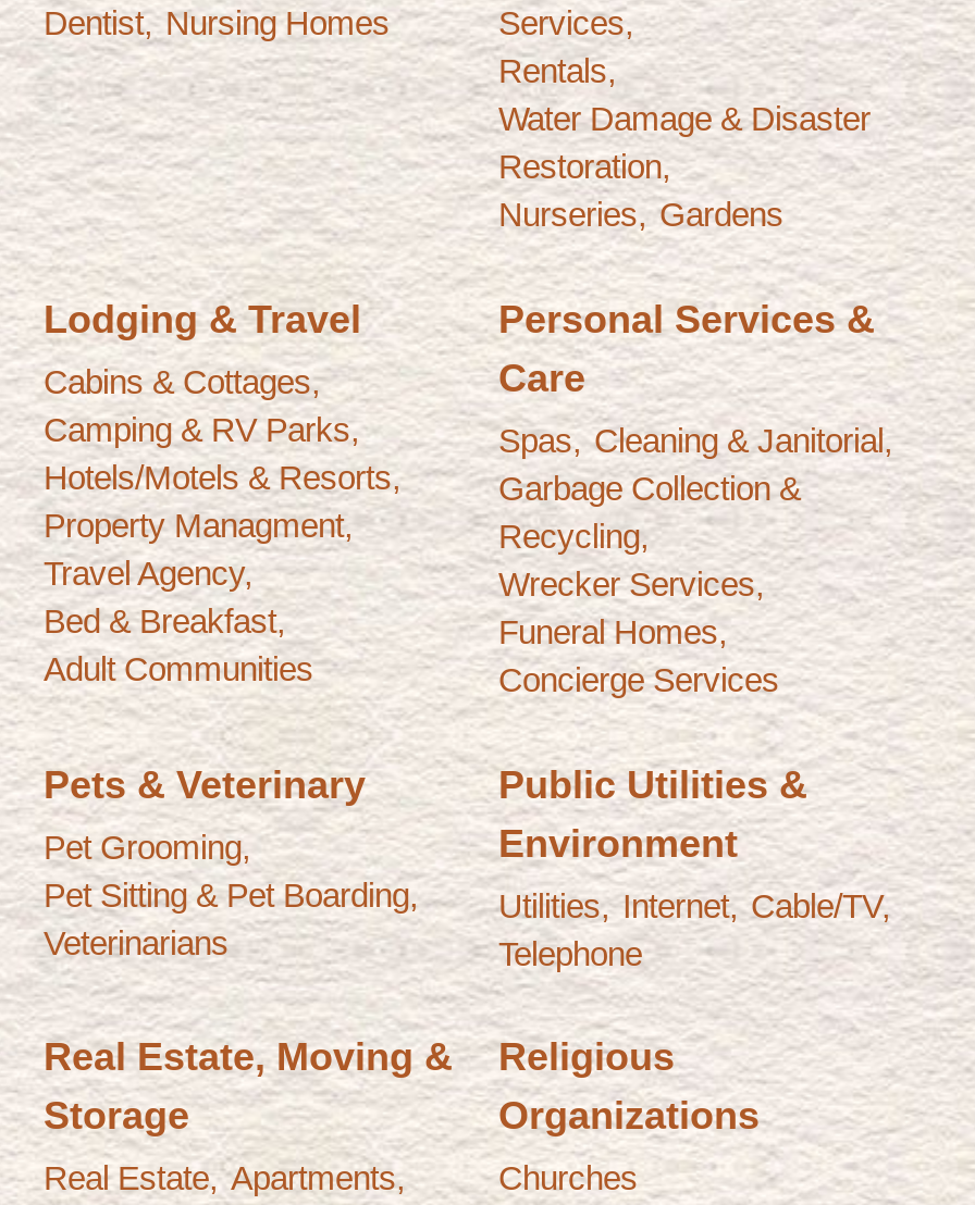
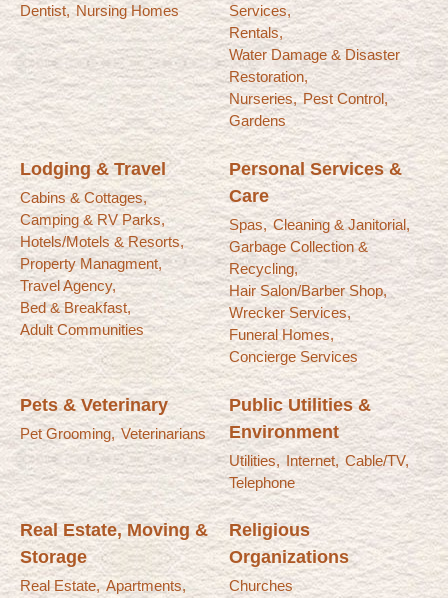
- Nurseries, Gardens
+ Nurseries, Pest Control,
+ Gardens

+ Hair Salon/Barber Shop,

- Pet Grooming,
- Pet Sitting & Pet Boarding,
- Veterinarians
+ Pet Grooming, Veterinarians
